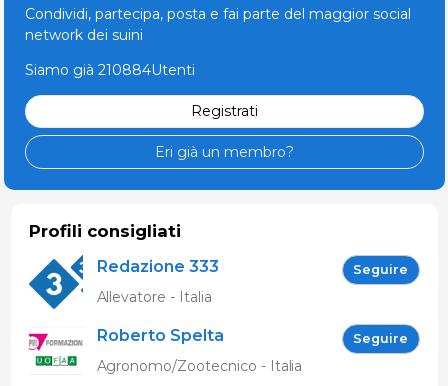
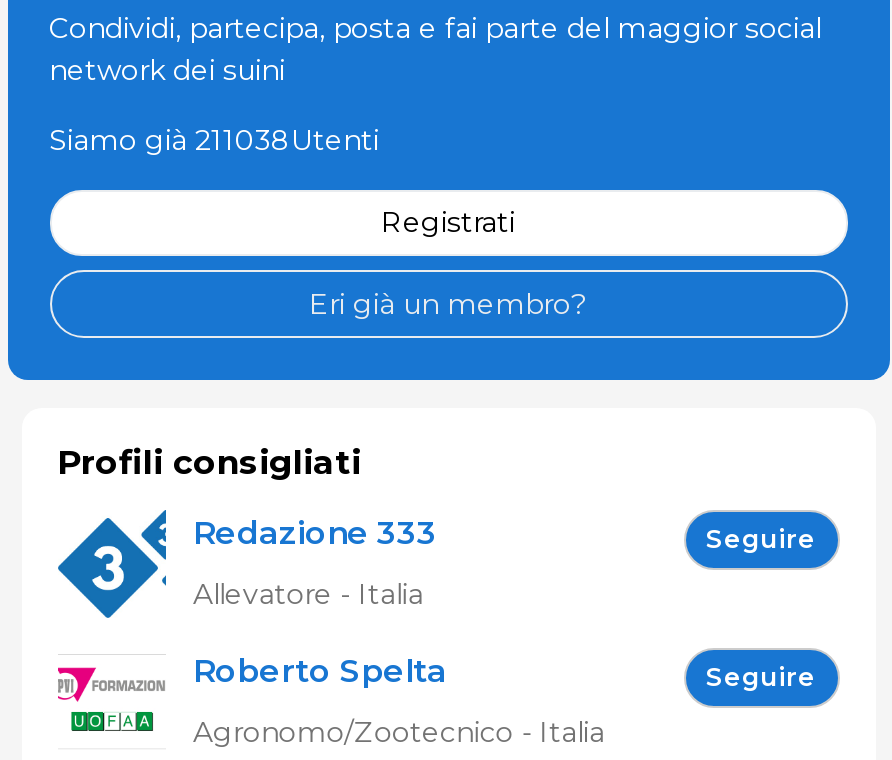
- Siamo già 210884Utenti
+ Siamo già 211038Utenti
